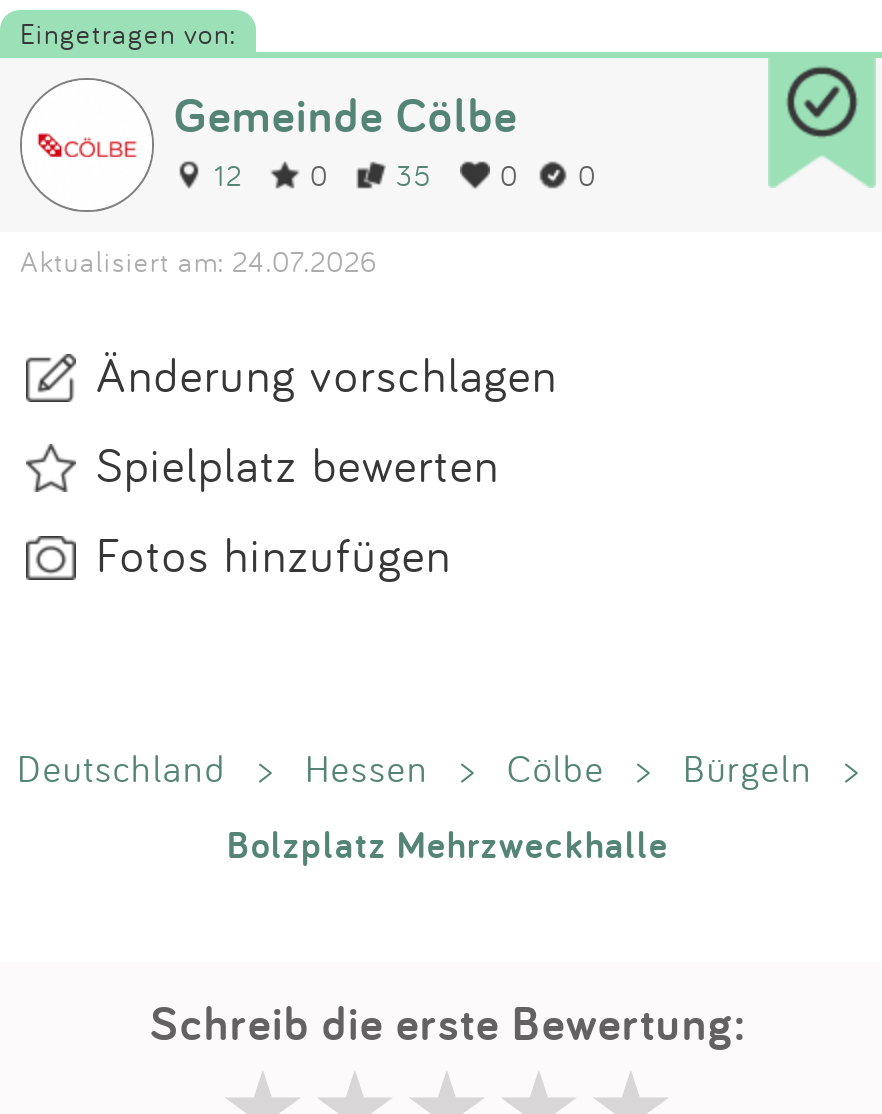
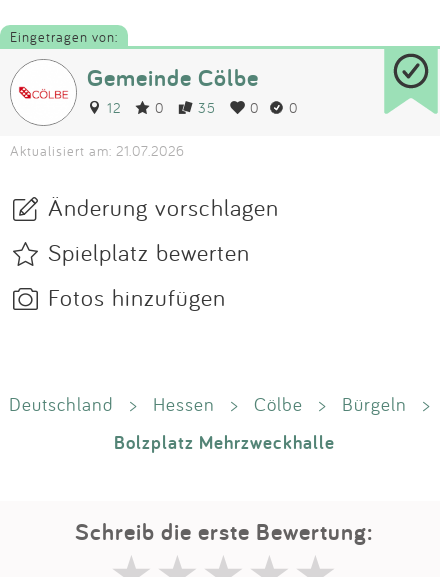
- Aktualisiert am: 24.07.2026
+ Aktualisiert am: 21.07.2026
